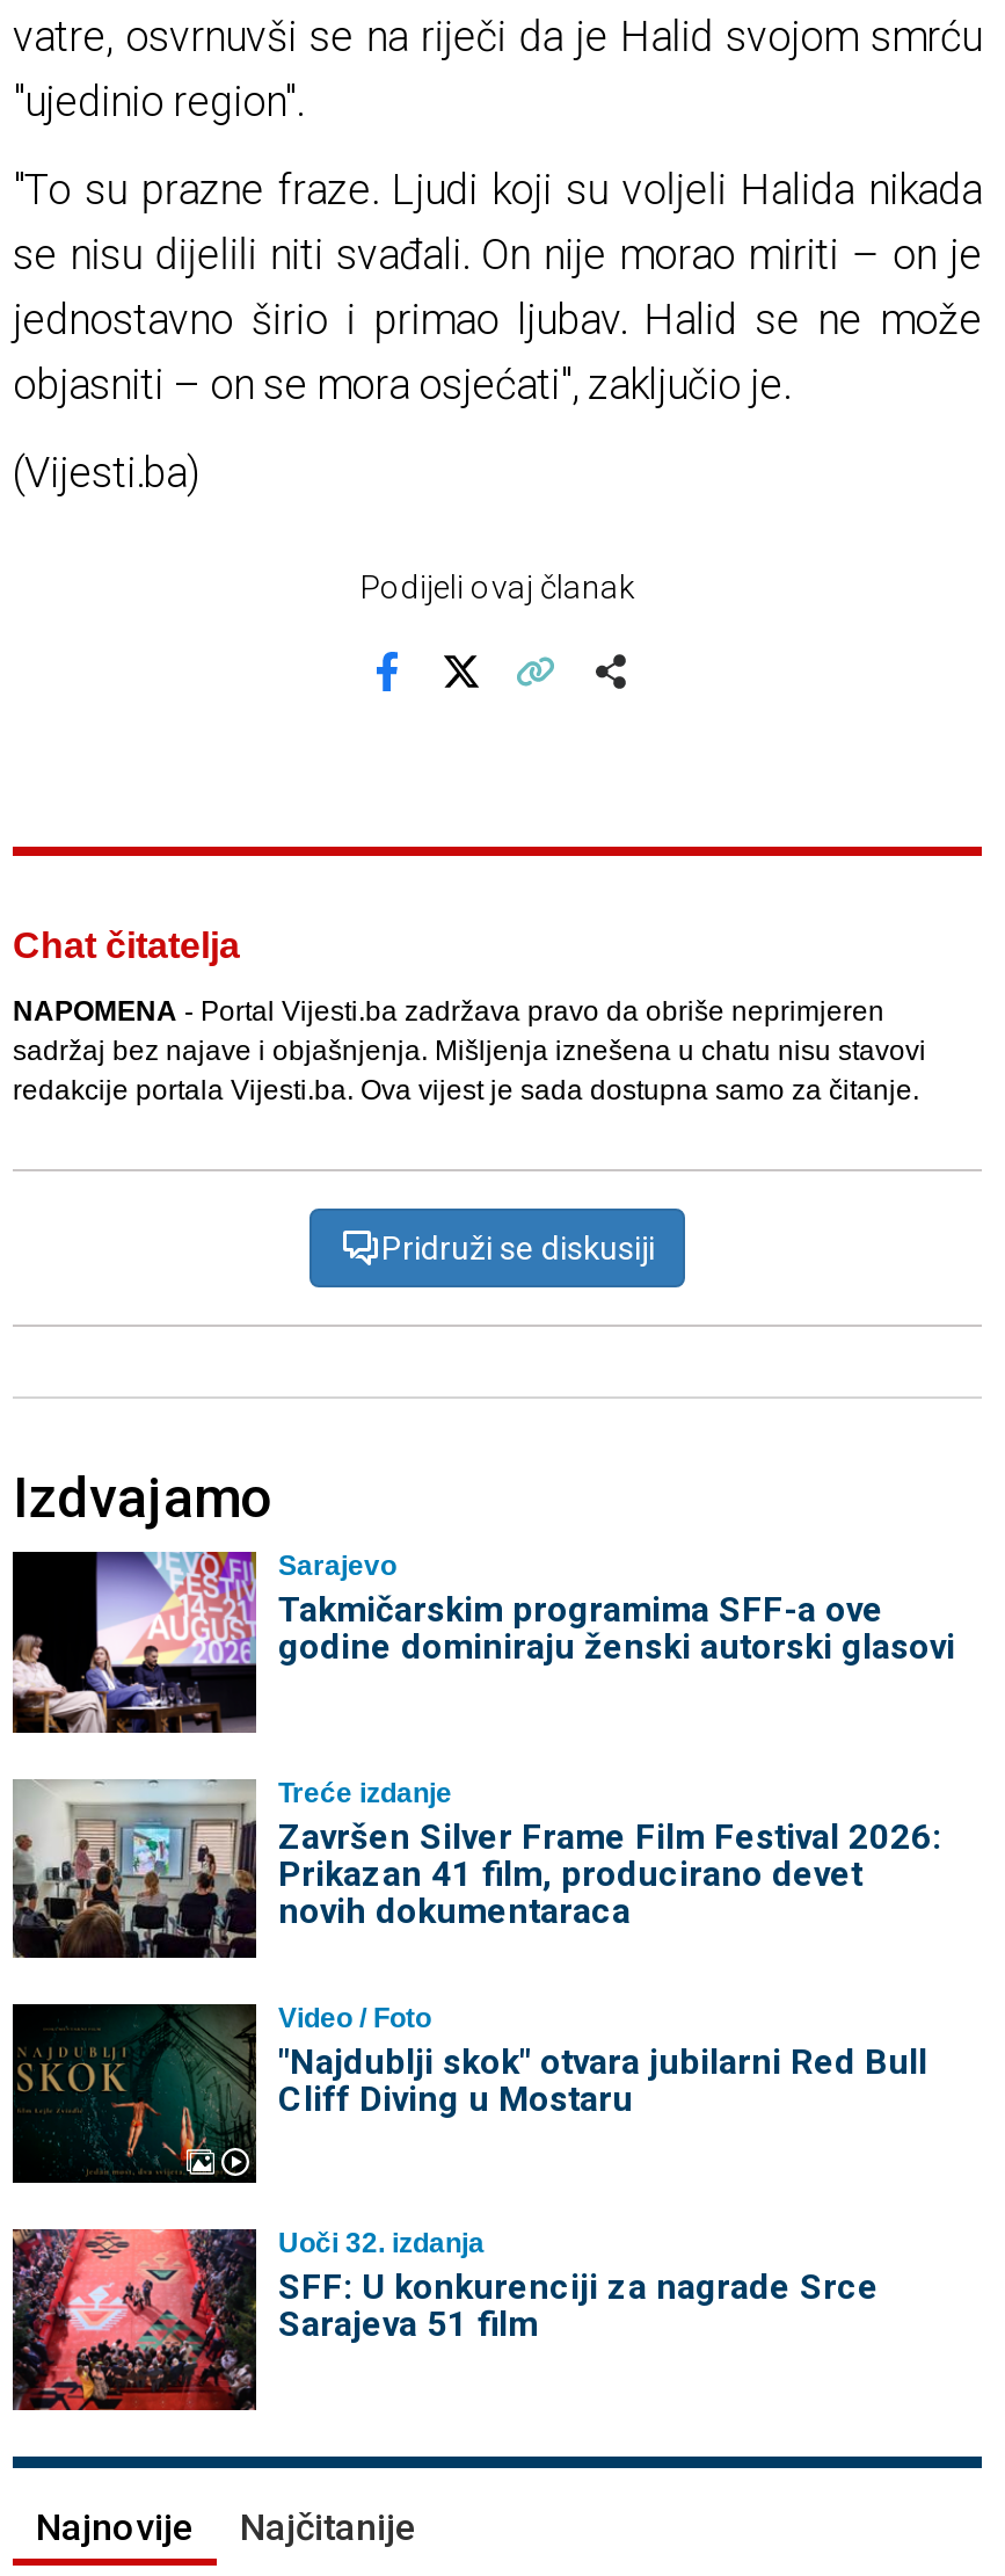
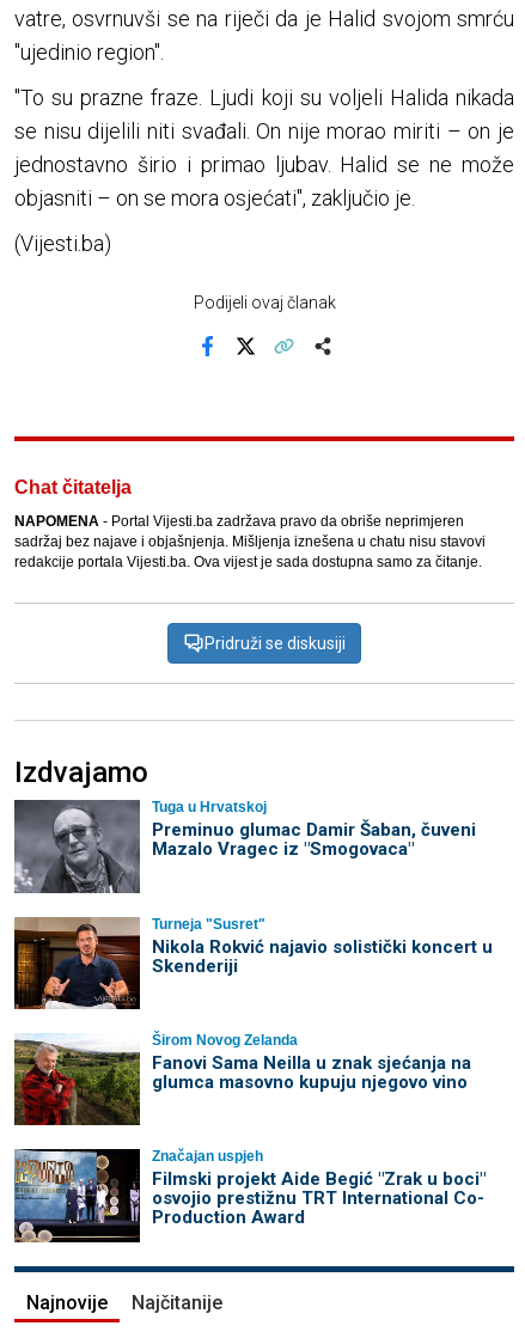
- [image]
- Sarajevo
- Takmičarskim programima SFF-a ove
- godine dominiraju ženski autorski glasovi
+ [image]
+ Tuga u Hrvatskoj
+ Preminuo glumac Damir Šaban, čuveni
+ Mazalo Vragec iz "Smogovaca"

- [image]
- Treće izdanje
- Završen Silver Frame Film Festival 2026:
- Prikazan 41 film, producirano devet
- novih dokumentaraca
+ [image]
+ Turneja "Susret"
+ Nikola Rokvić najavio solistički koncert u
+ Skenderiji

- [image]
- Video / Foto
- "Najdublji skok" otvara jubilarni Red Bull
- Cliff Diving u Mostaru
+ [image]
+ Širom Novog Zelanda
+ Fanovi Sama Neilla u znak sjećanja na
+ glumca masovno kupuju njegovo vino

- [image]
- Uoči 32. izdanja
- SFF: U konkurenciji za nagrade Srce
- Sarajeva 51 film
+ [image]
+ Značajan uspjeh
+ Filmski projekt Aide Begić "Zrak u boci"
+ osvojio prestižnu TRT International Co-
+ Production Award
